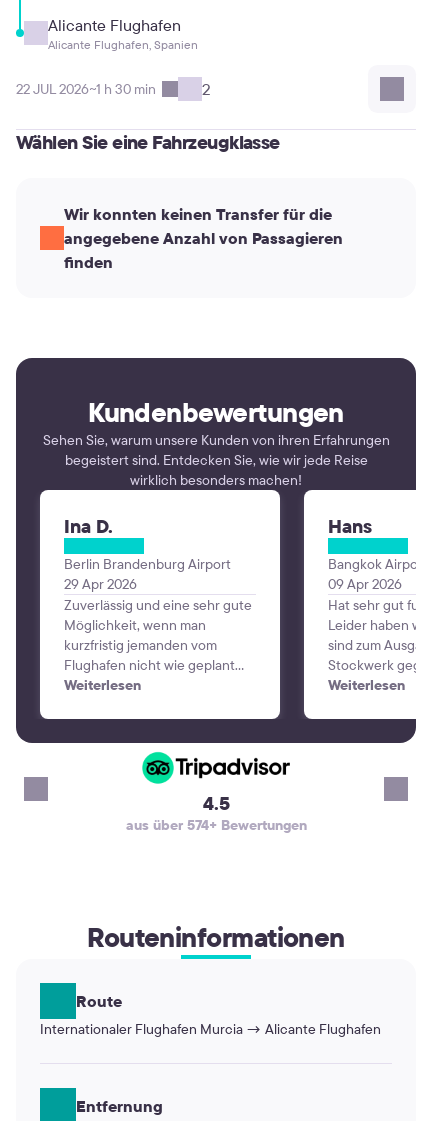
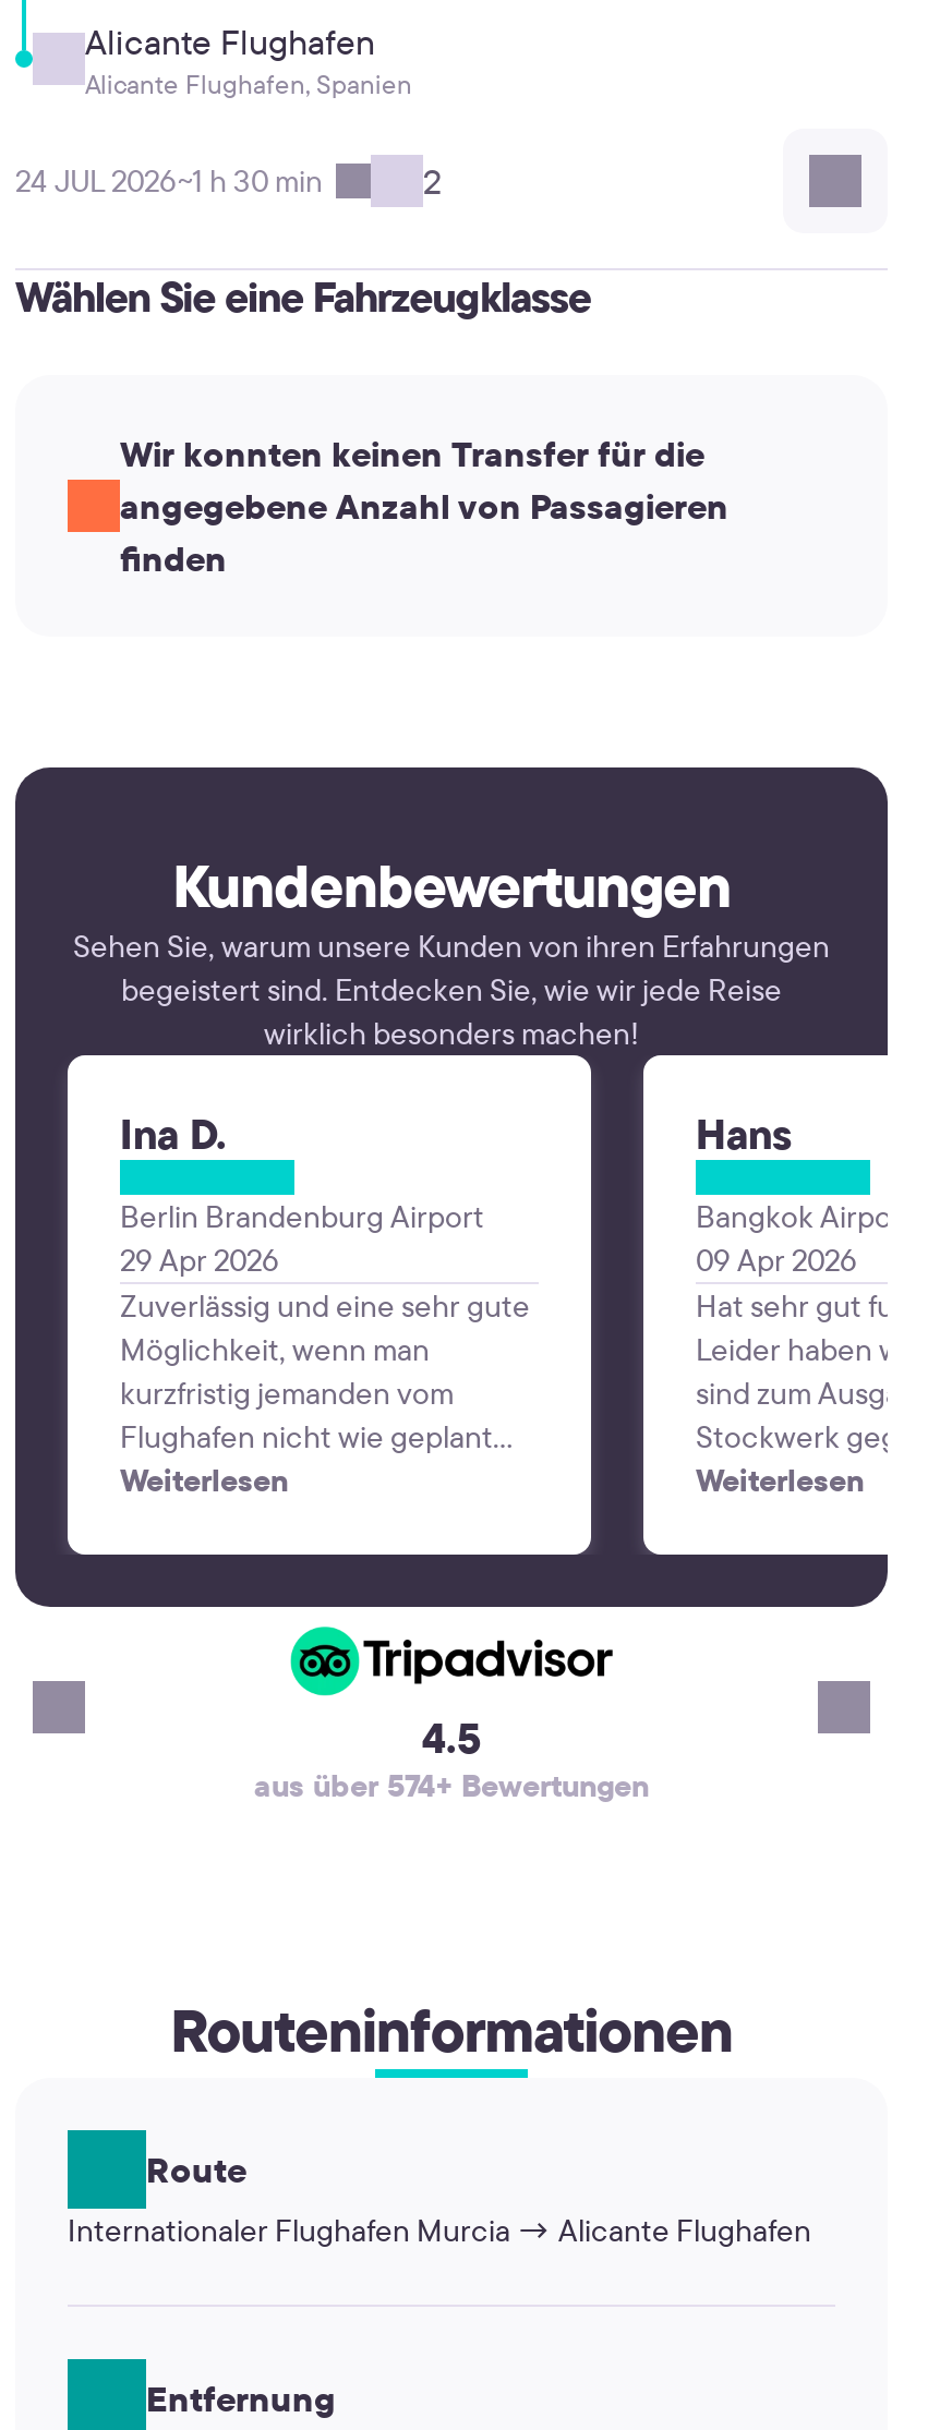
- 22 JUL 2026~1 h 30 min
+ 24 JUL 2026~1 h 30 min
